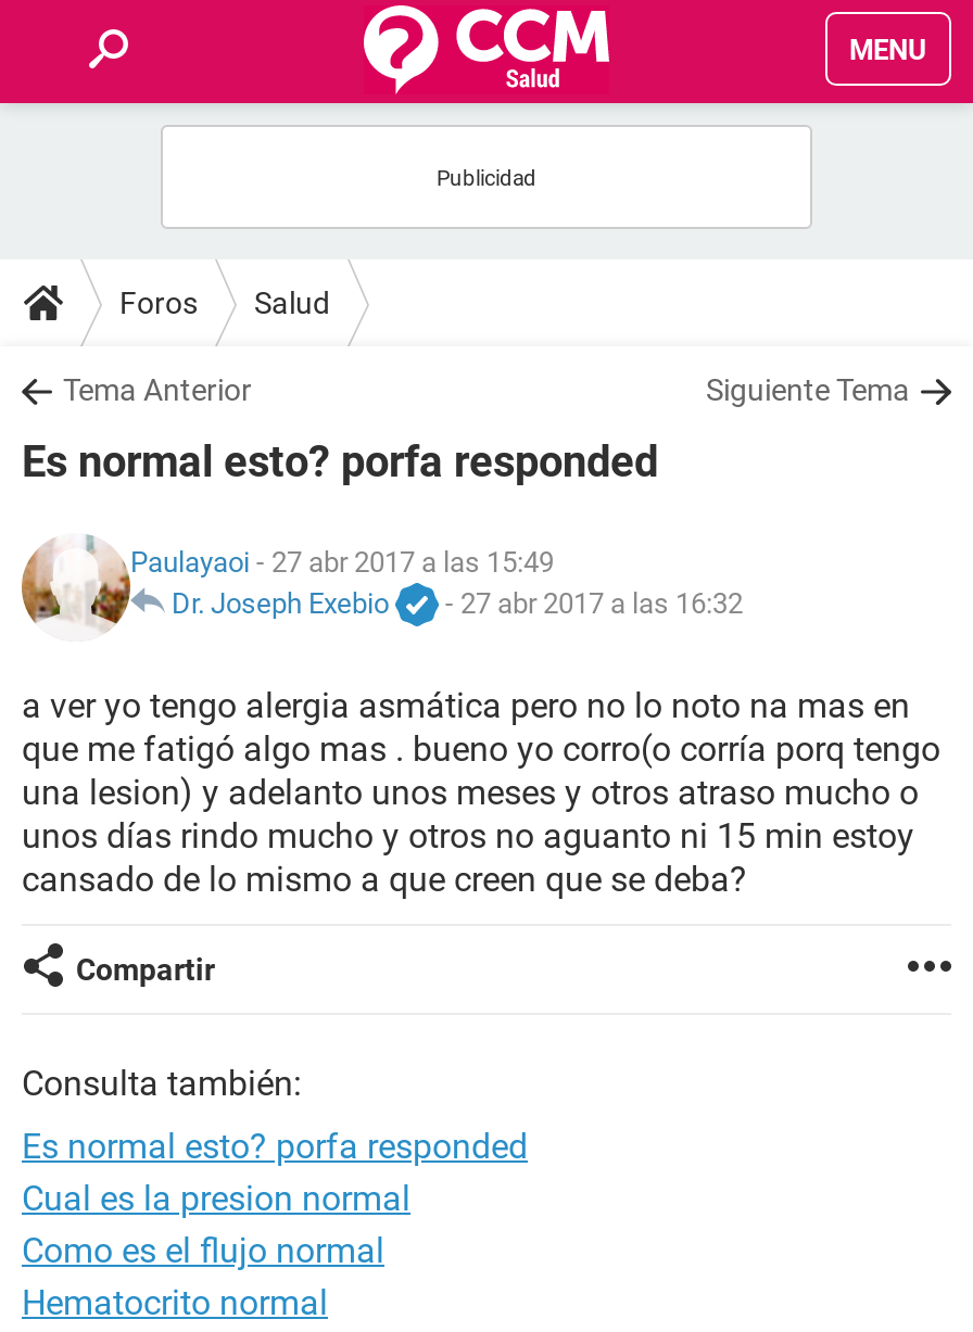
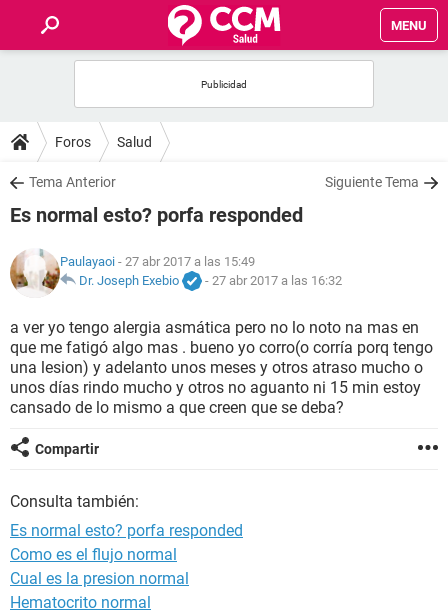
moved down: Cual es la presion normal

moved up: Como es el flujo normal
